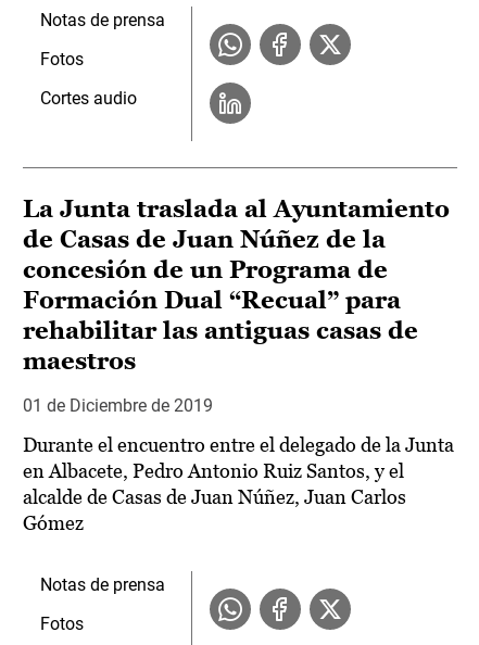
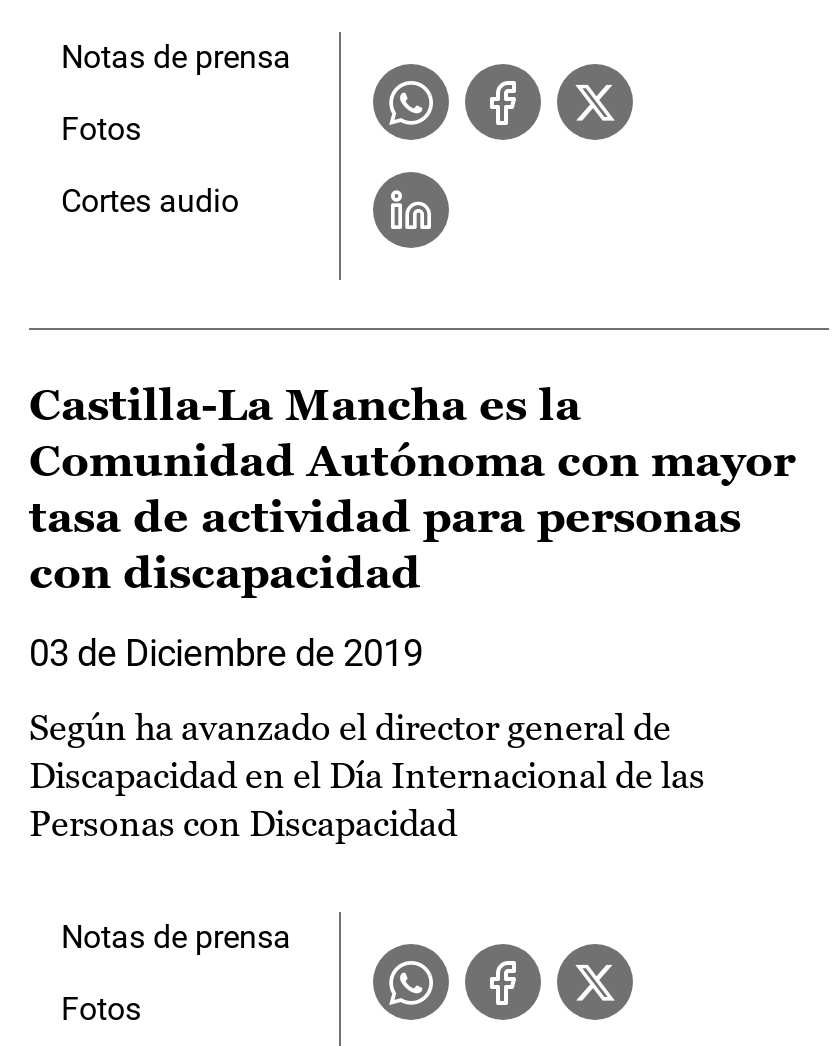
- La Junta traslada al Ayuntamiento
- de Casas de Juan Núñez de la
- concesión de un Programa de
- Formación Dual “Recual” para
- rehabilitar las antiguas casas de
- maestros
+ Castilla-La Mancha es la
+ Comunidad Autónoma con mayor
+ tasa de actividad para personas
+ con discapacidad

- 01 de Diciembre de 2019
+ 03 de Diciembre de 2019

- Durante el encuentro entre el delegado de la Junta
- en Albacete, Pedro Antonio Ruiz Santos, y el
- alcalde de Casas de Juan Núñez, Juan Carlos
- Gómez
+ Según ha avanzado el director general de
+ Discapacidad en el Día Internacional de las
+ Personas con Discapacidad
